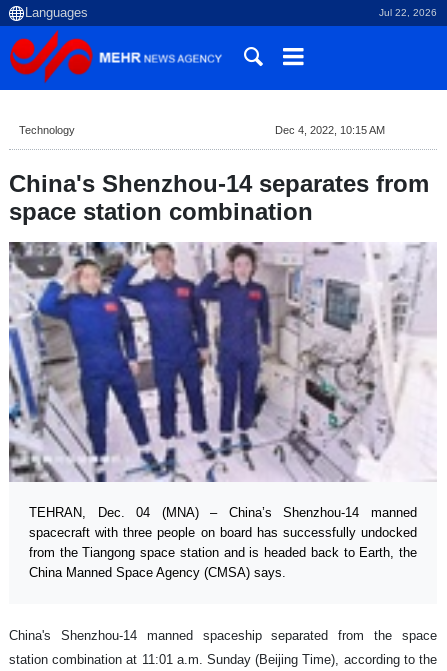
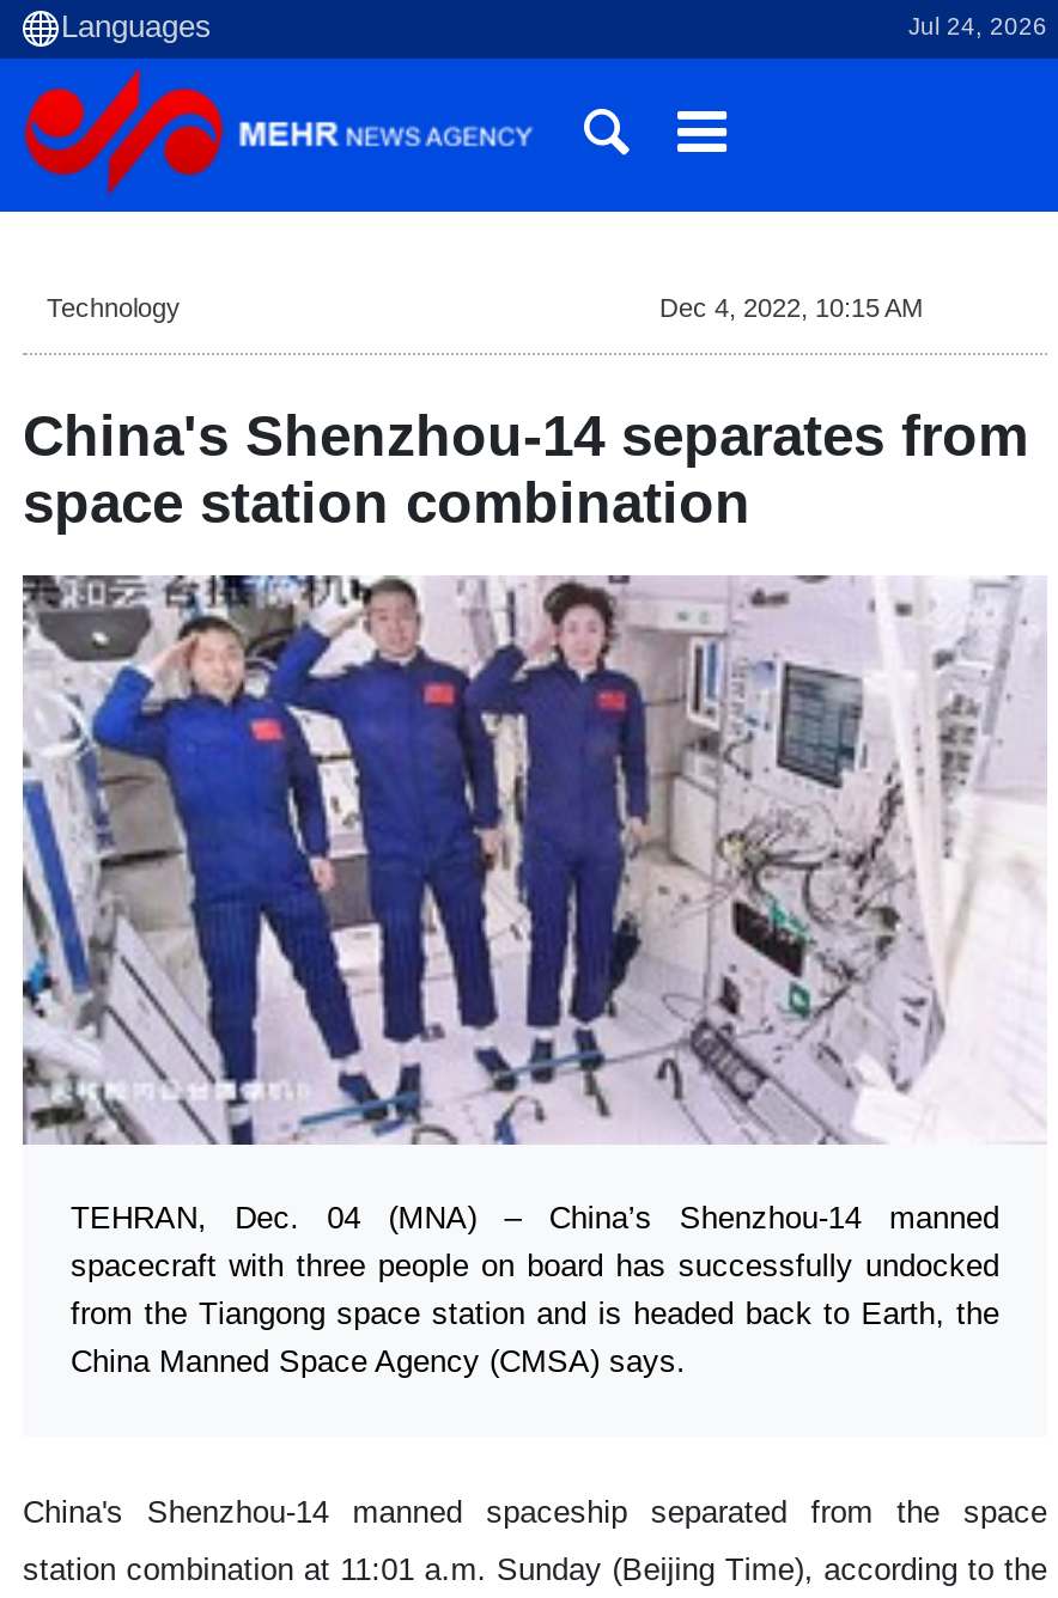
- Jul 22, 2026
+ Jul 24, 2026
